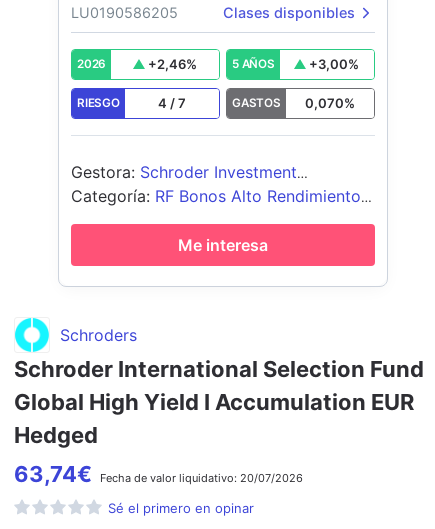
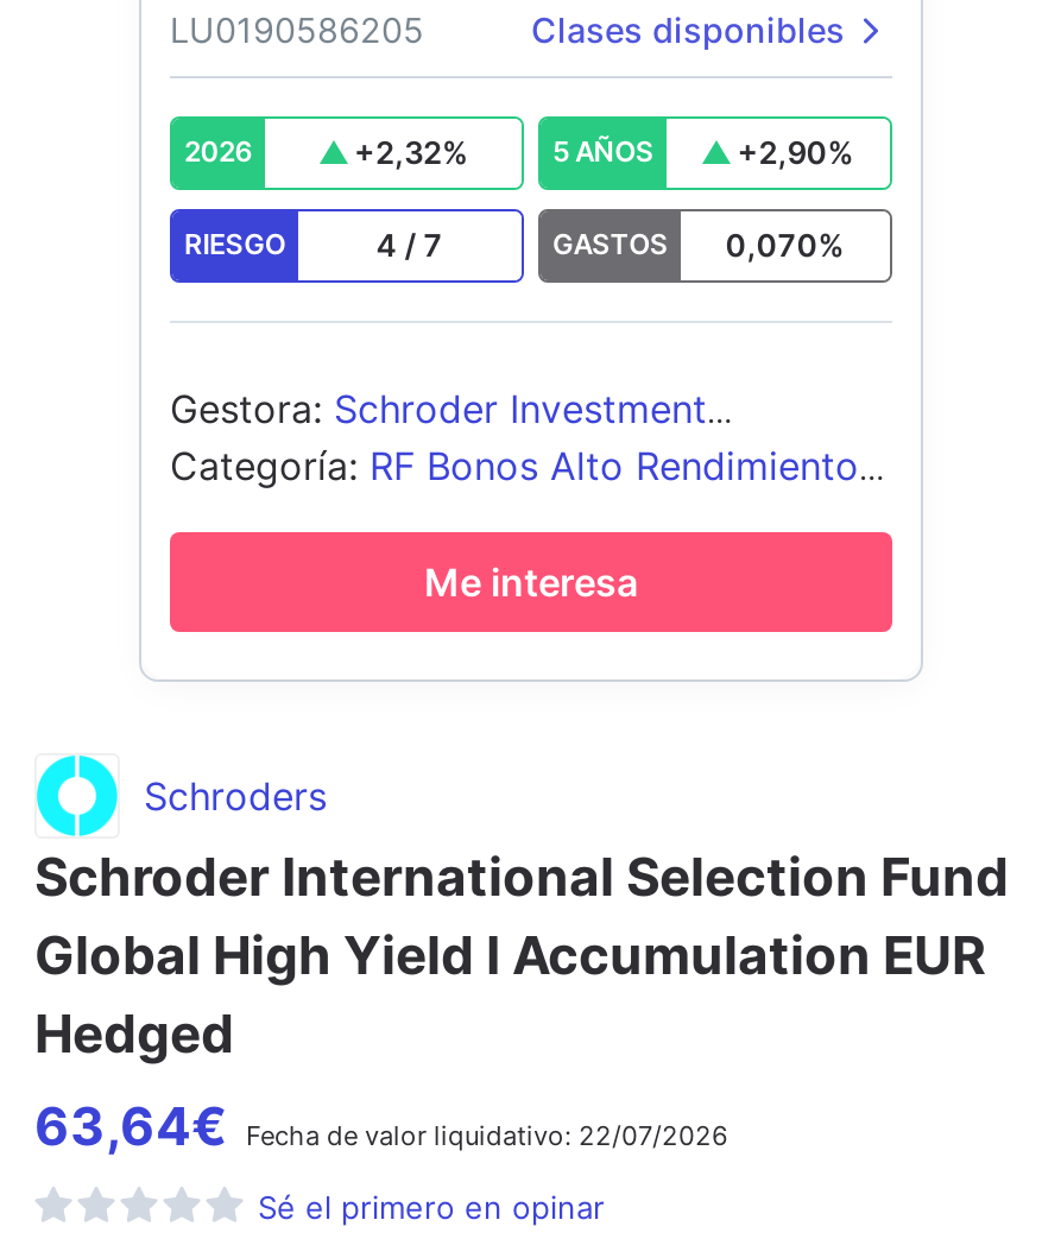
- +2,46%
+ +2,32%

- +3,00%
+ +2,90%

- 63,74€ Fecha devalor liquidativo: 20/07/2026
+ 63,64€ Fecha devalor liquidativo: 22/07/2026
